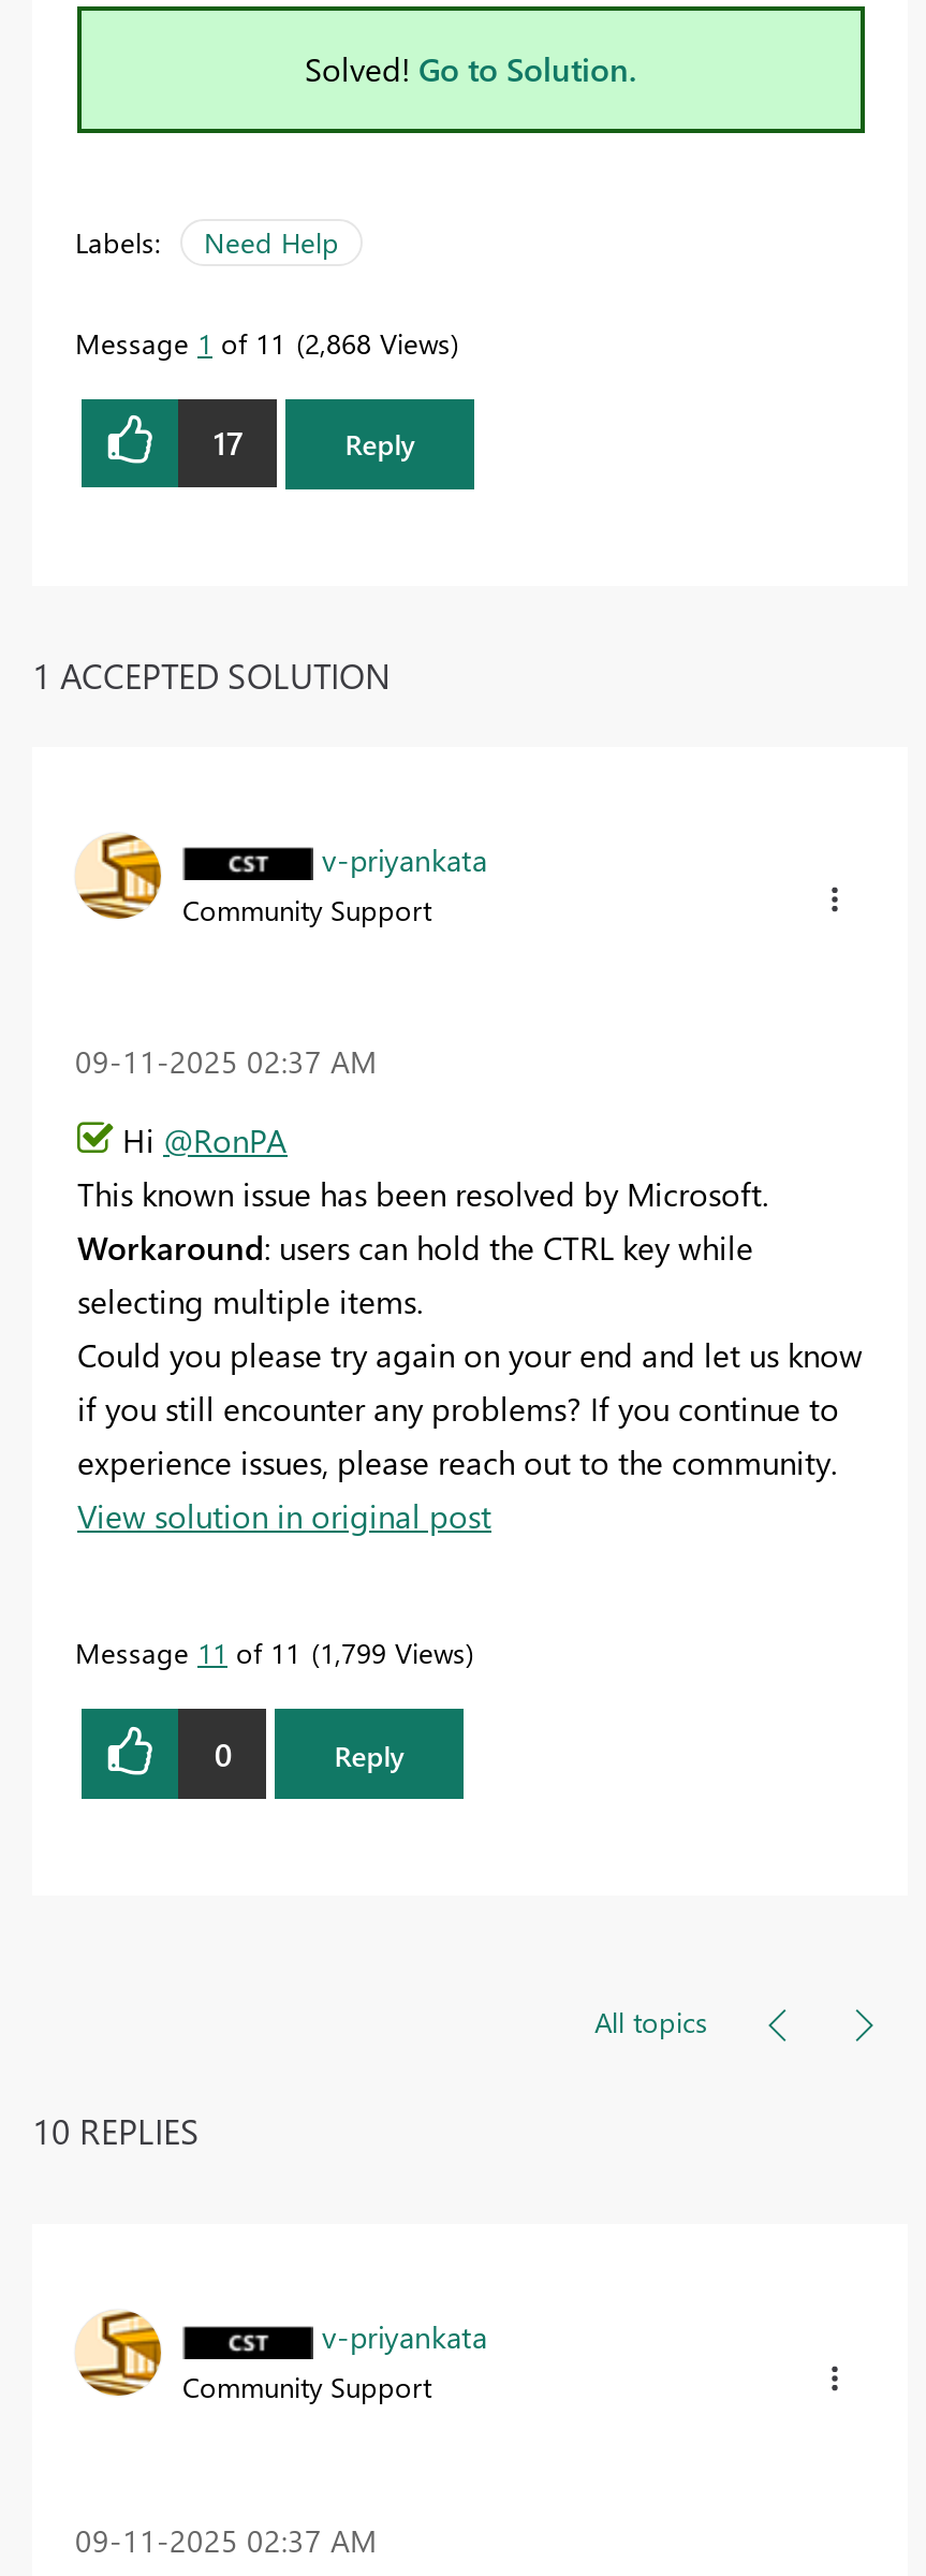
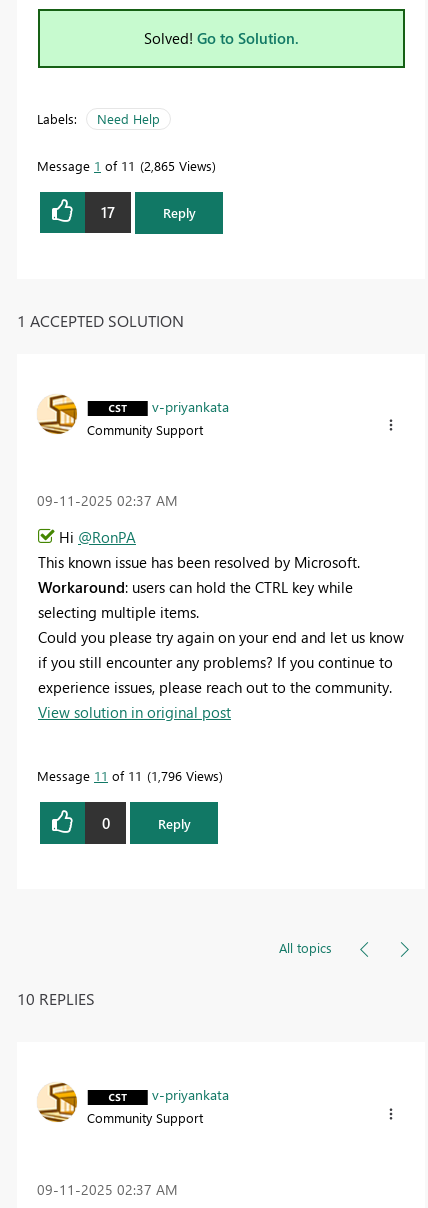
- Message 1 of 11 2,868 Views
+ Message 1 of 11 2,865 Views

- Message 11 of 11 1,799 Views
+ Message 11 of 11 1,796 Views
